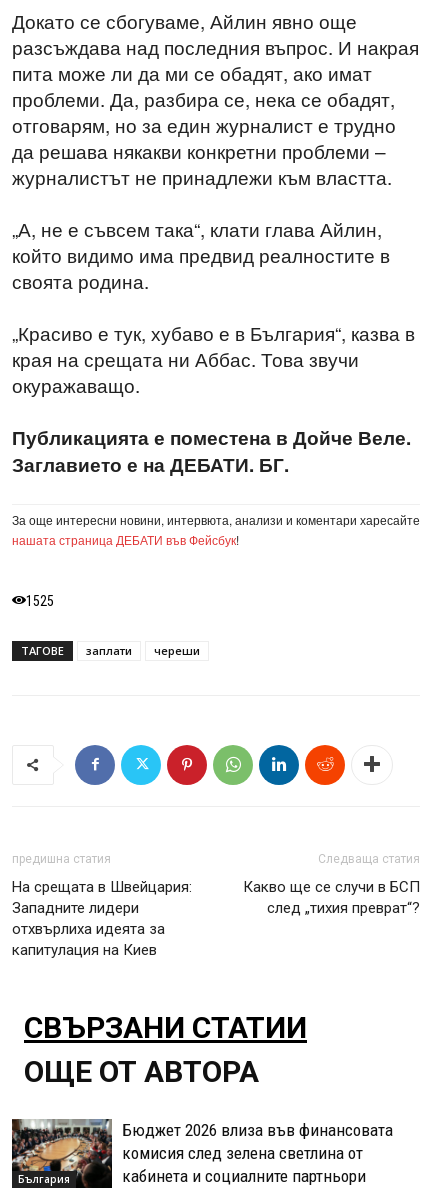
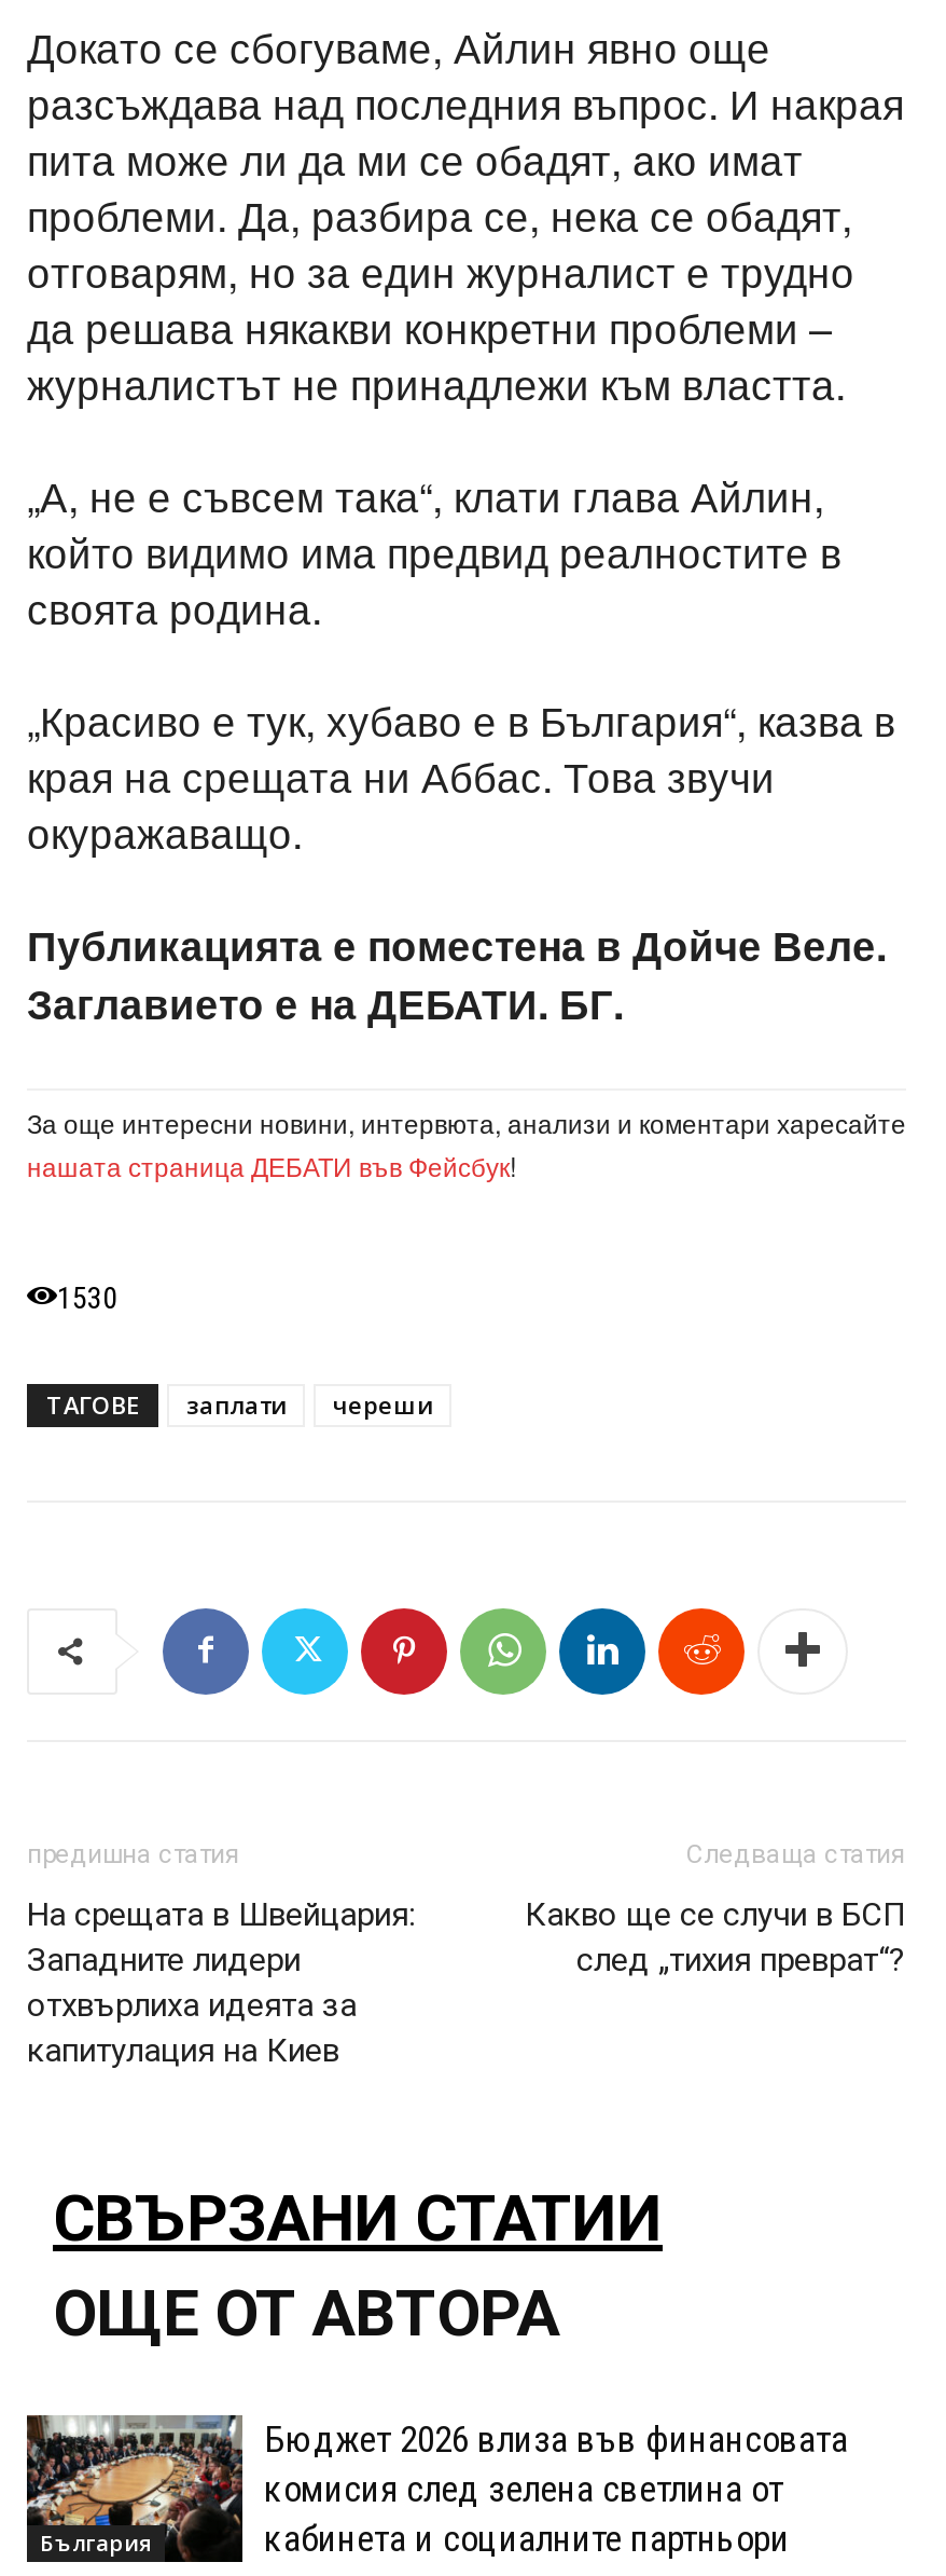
- 1525
+ 1530
